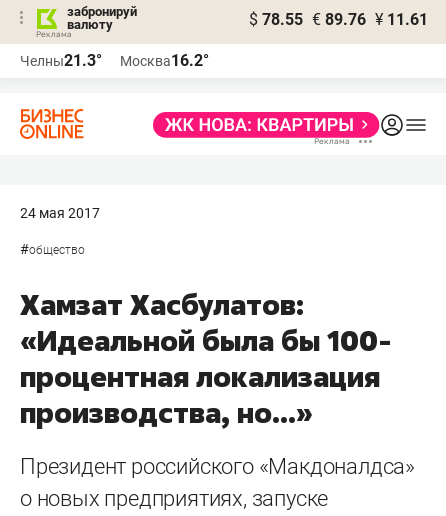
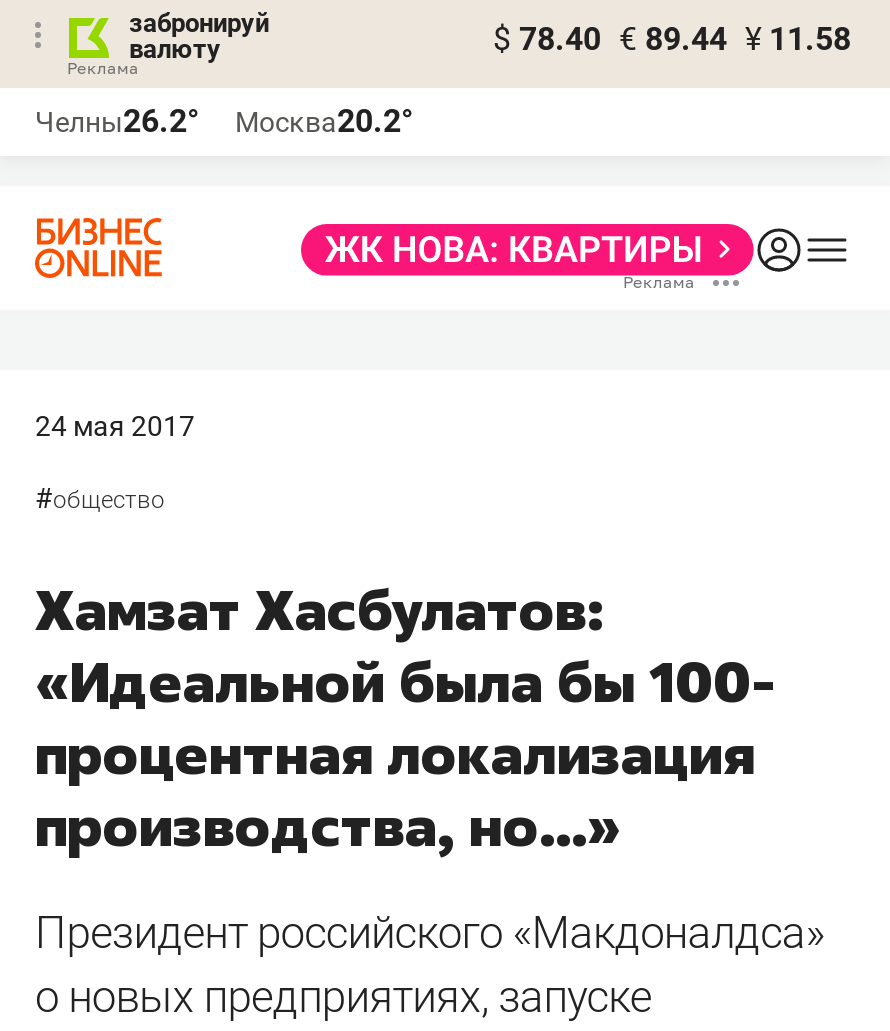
- $ 78.55 € 89.76 ¥ 11.61
+ $ 78.40 € 89.44 ¥ 11.58

- Челны21.3°
+ Челны26.2°

- Москва16.2°
+ Москва20.2°
